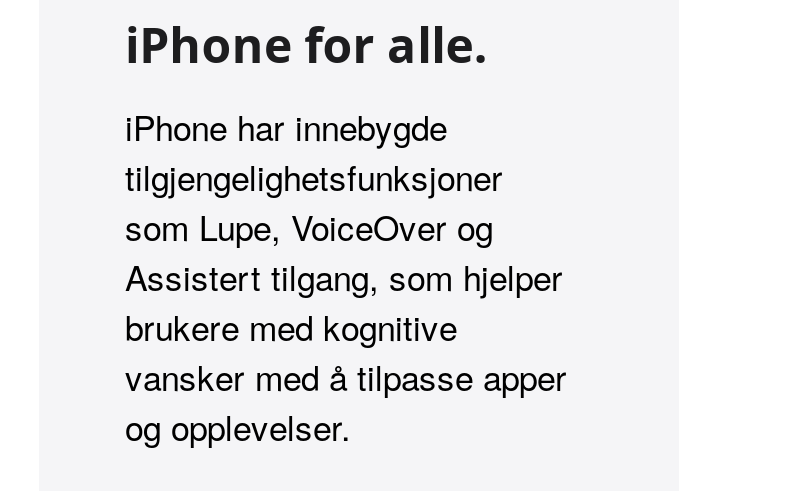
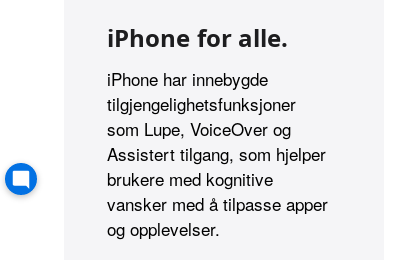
+ [image]
